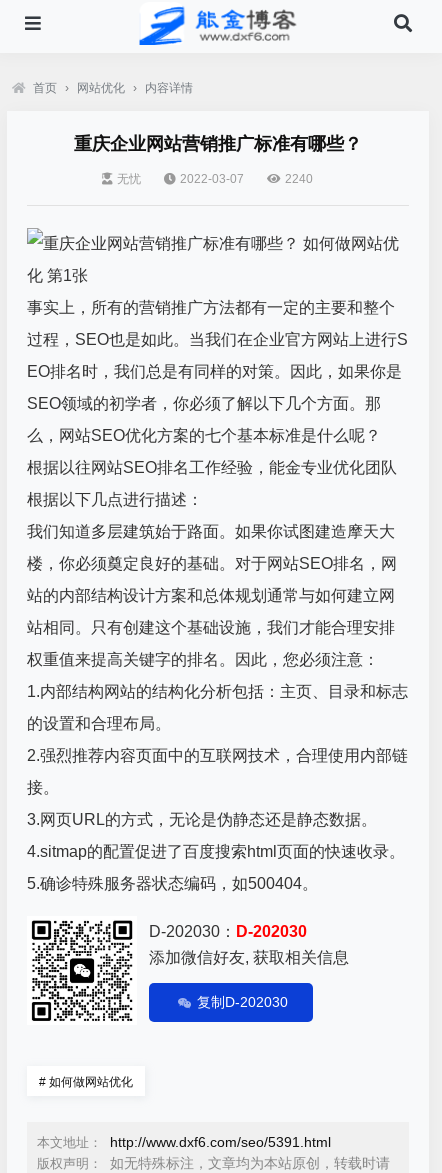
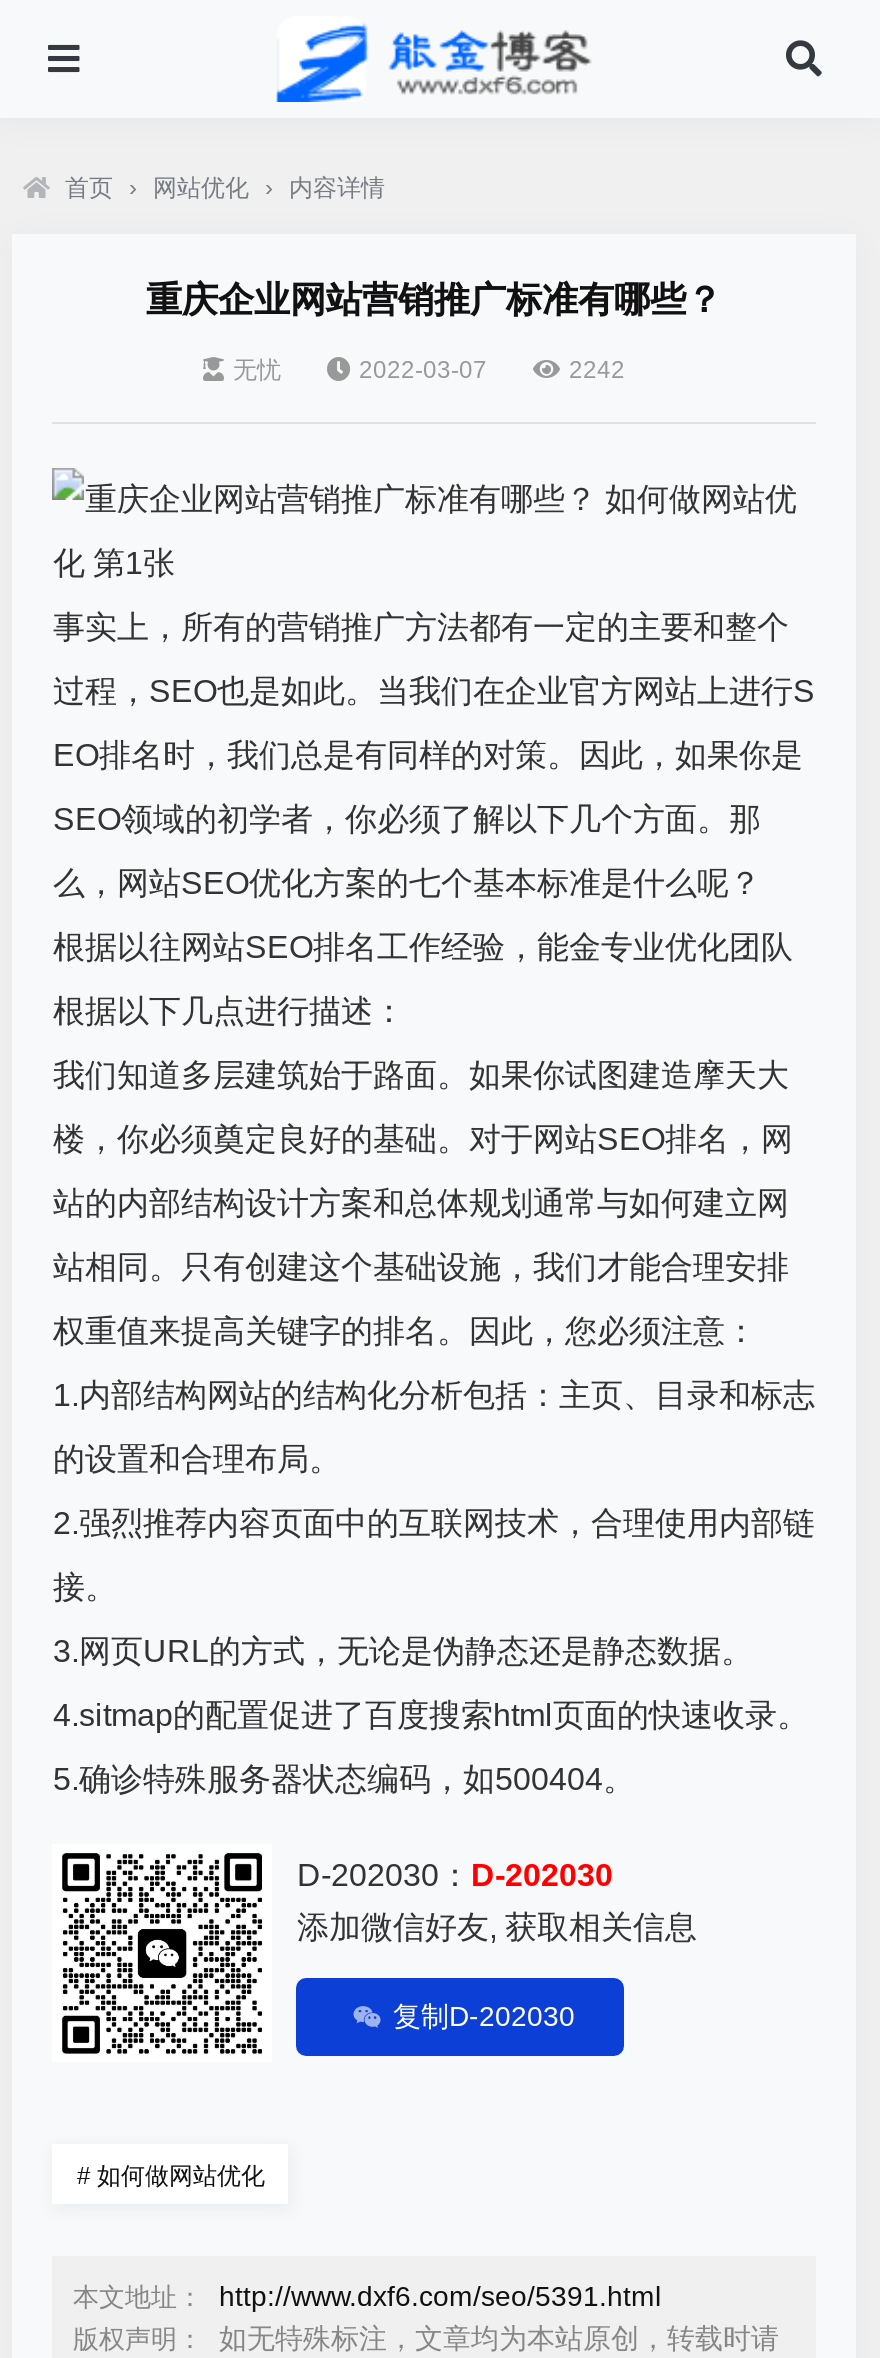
- 2240
+ 2242
